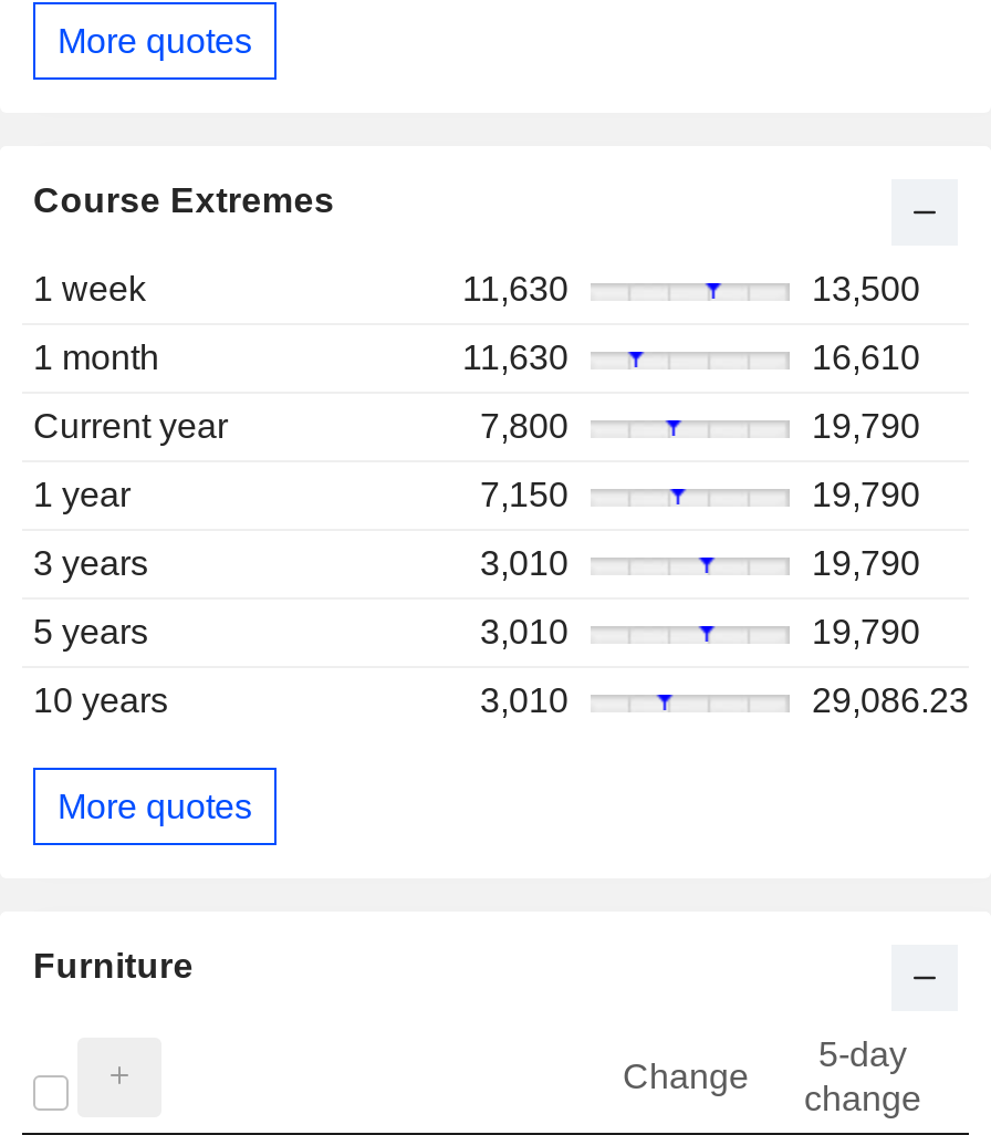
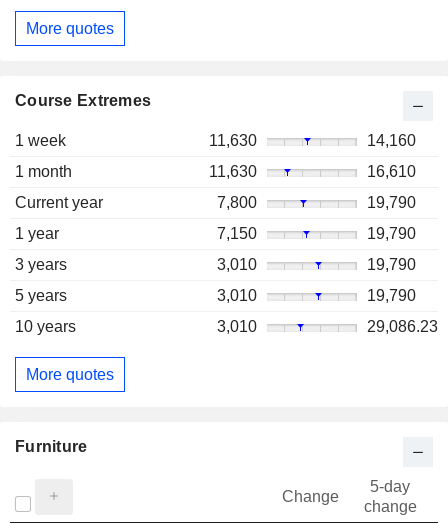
- 13,500
+ 14,160
